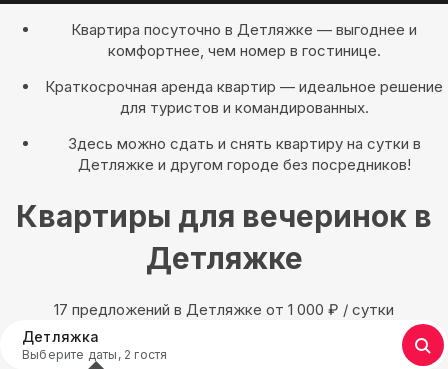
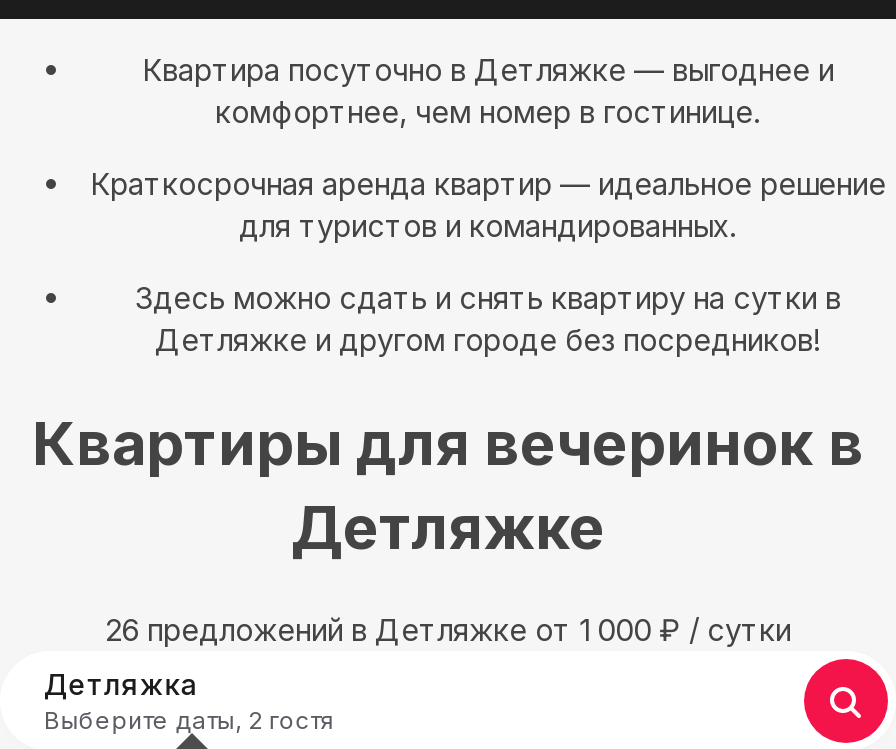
- 17 предложений в Детляжке oт 1 000 ₽ / сутки
+ 26 предложений в Детляжке oт 1 000 ₽ / сутки
